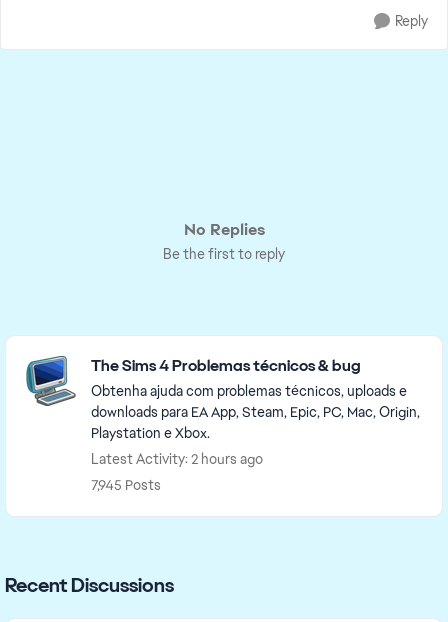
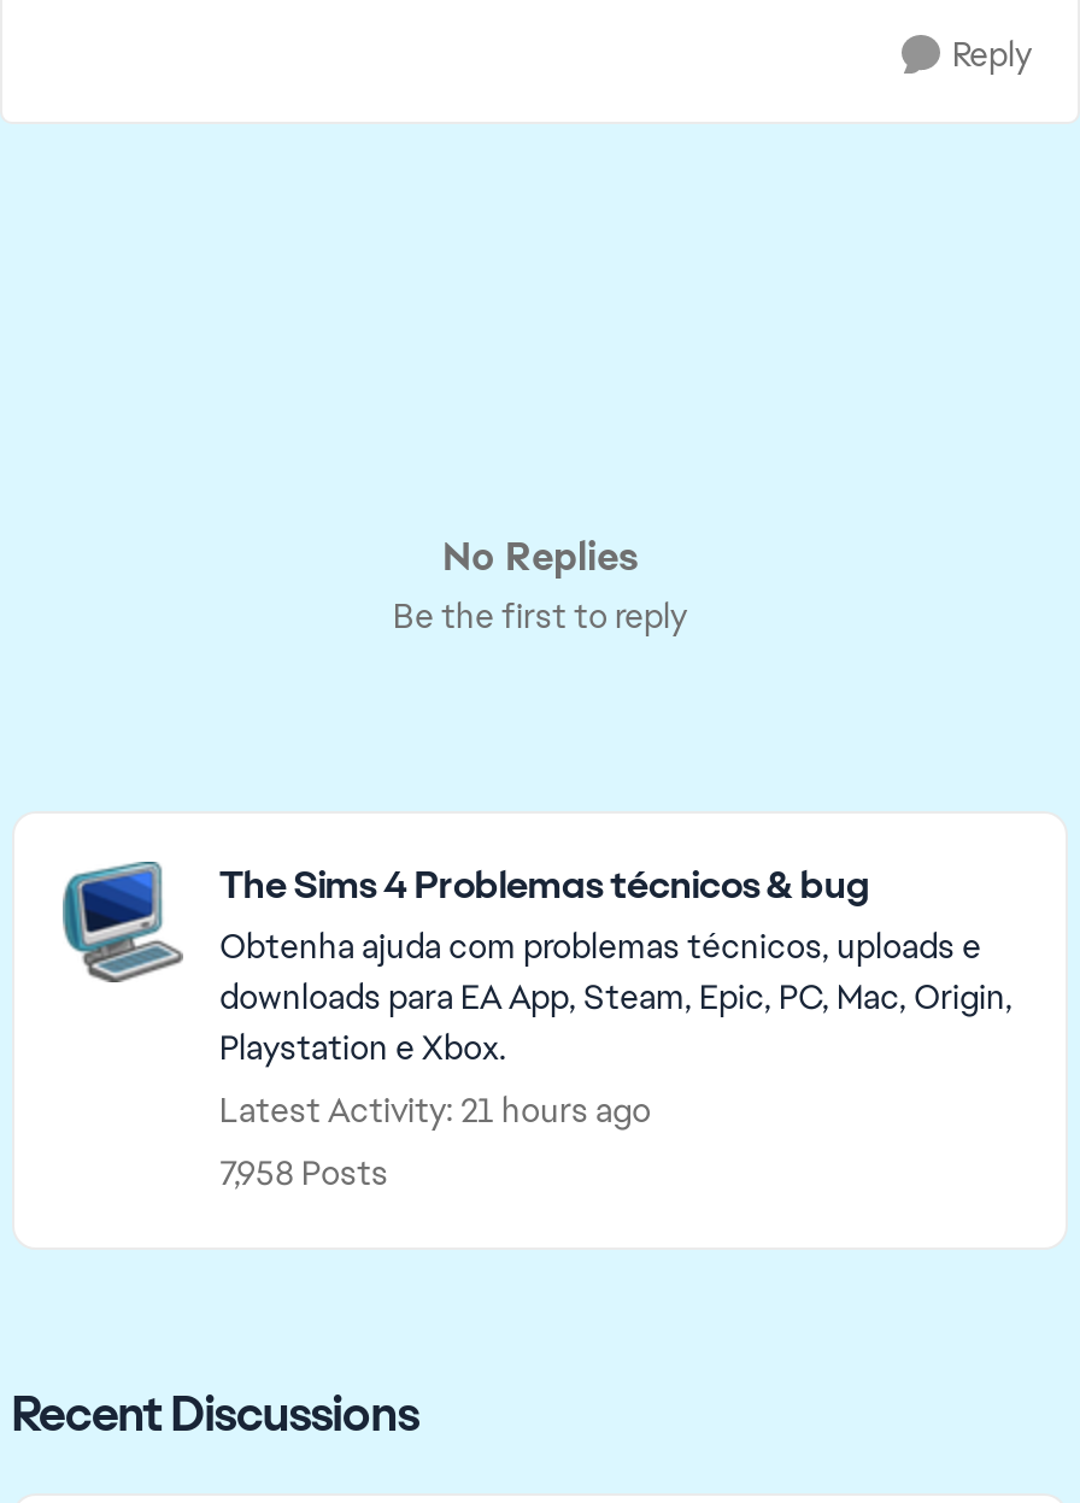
- Latest Activity: 2 hours ago
+ Latest Activity: 21 hours ago

- 7,945 Posts
+ 7,958 Posts
